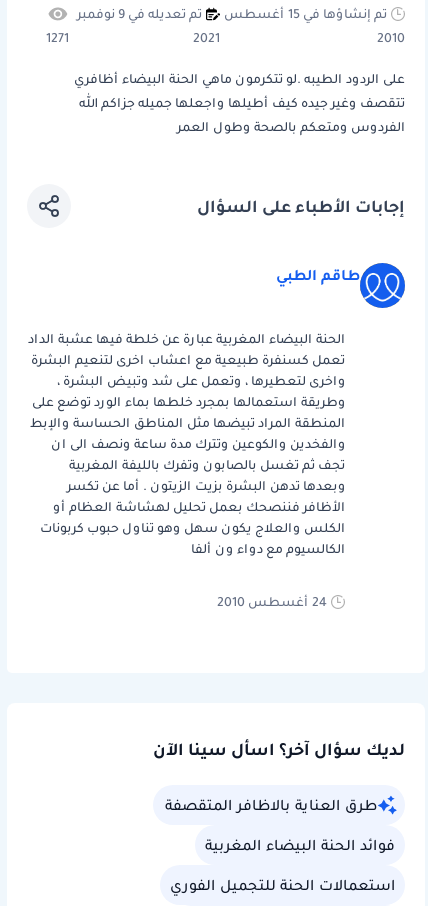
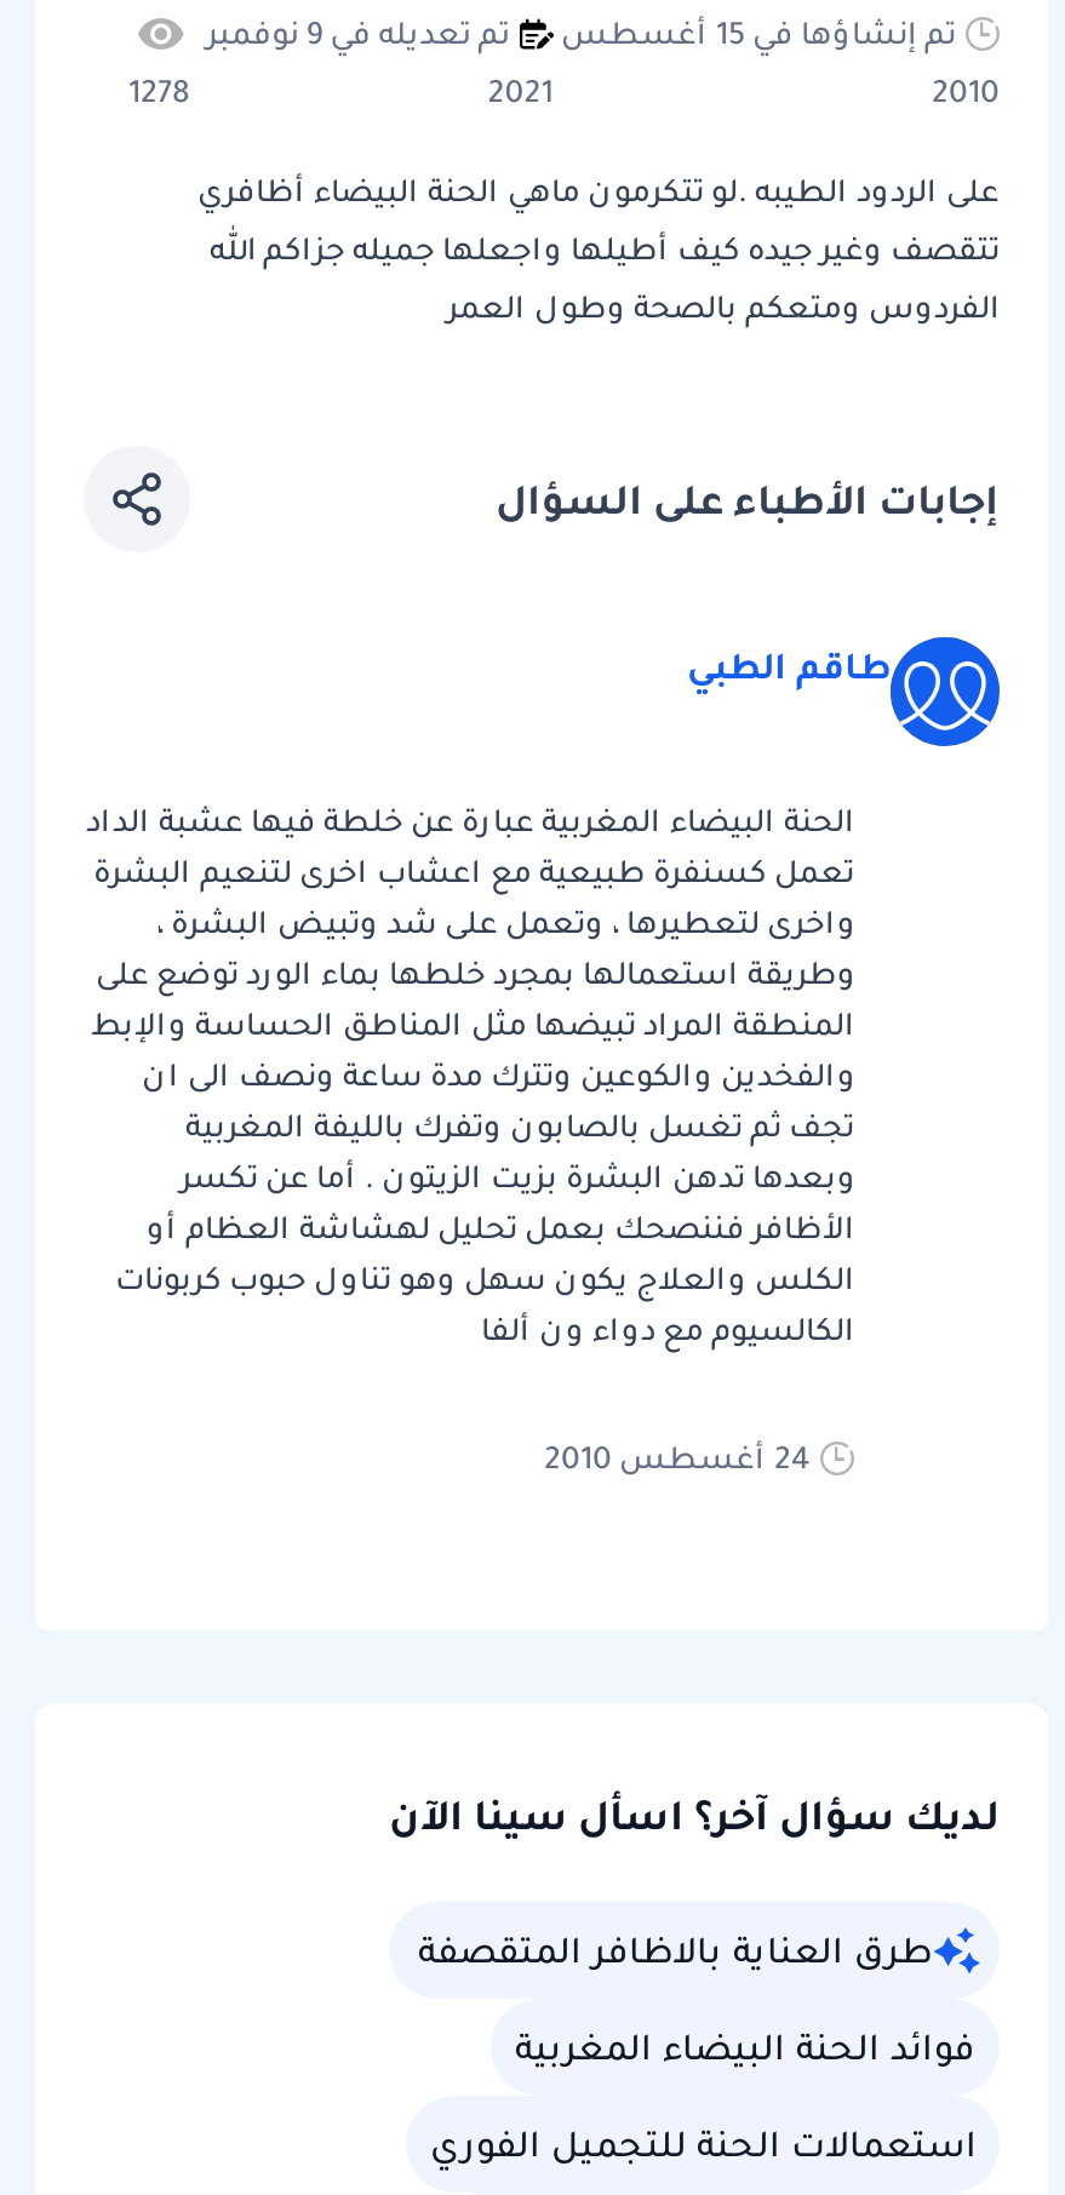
- 1271
+ 1278
